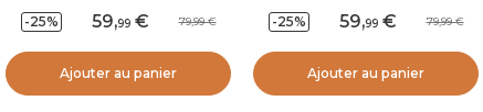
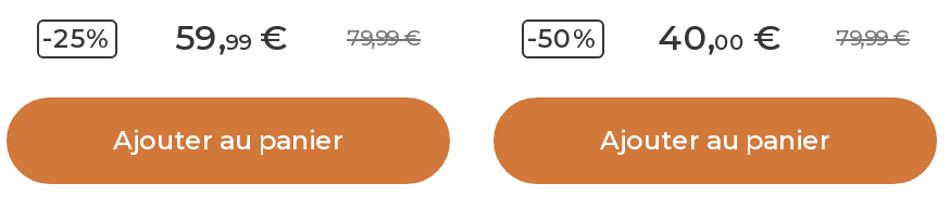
- -25%
+ -50%

- 59,99
+ 40,00
